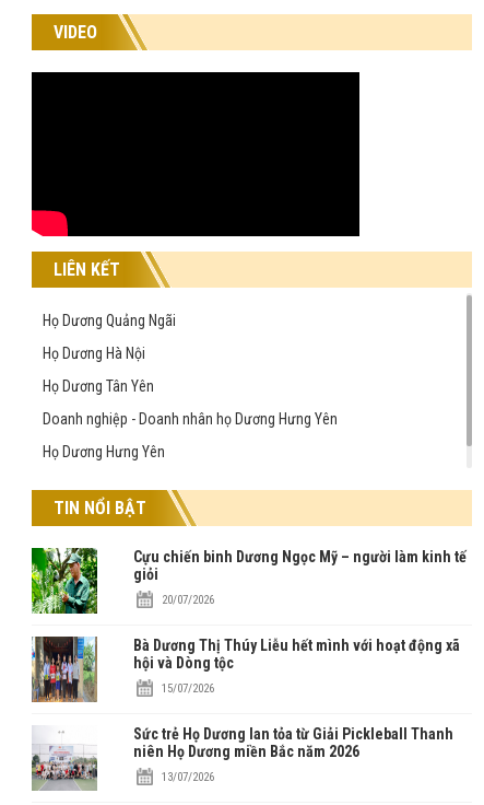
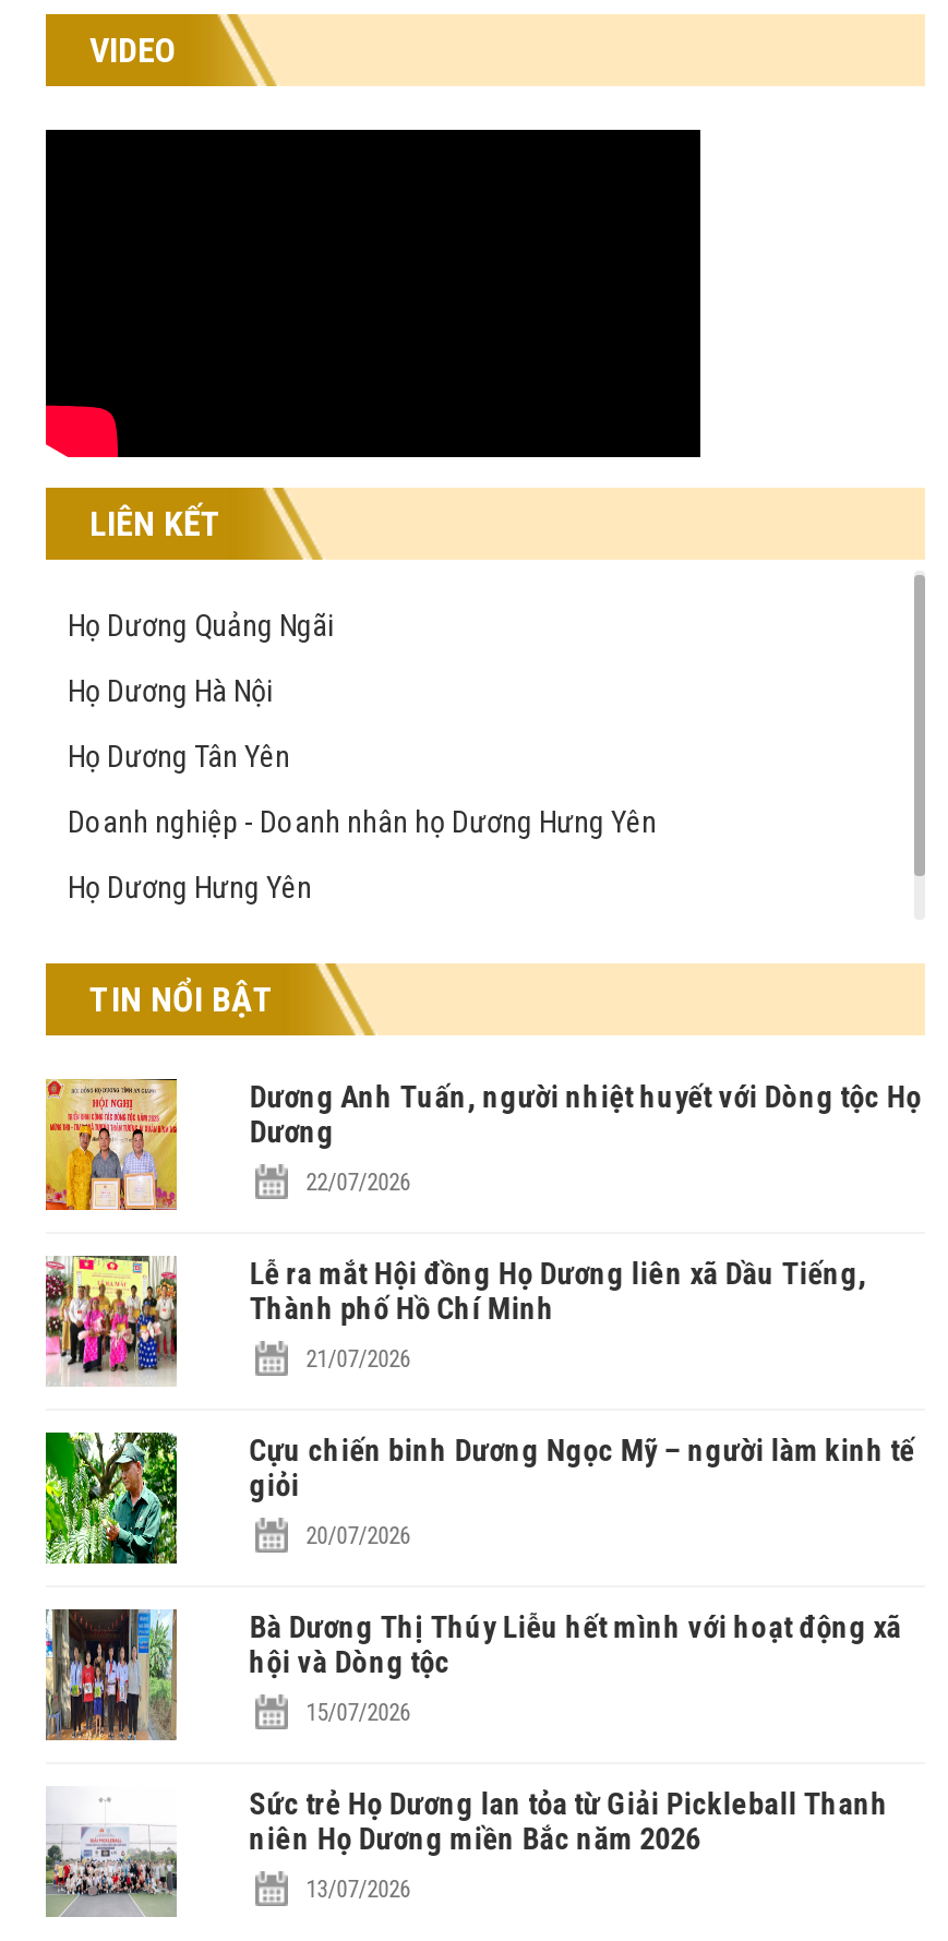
+ [image]
+ Dương Anh Tuấn, người nhiệt huyết với Dòng tộc Họ
+ Dương
+ 22/07/2026
+ Lễ ra mắt Hội đồng Họ Dương liên xã Dầu Tiếng,
+ Thành phố Hồ Chí Minh
+ 21/07/2026

+ [image]
